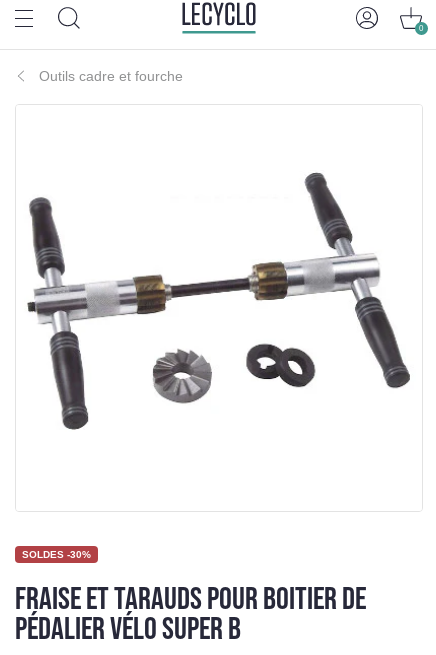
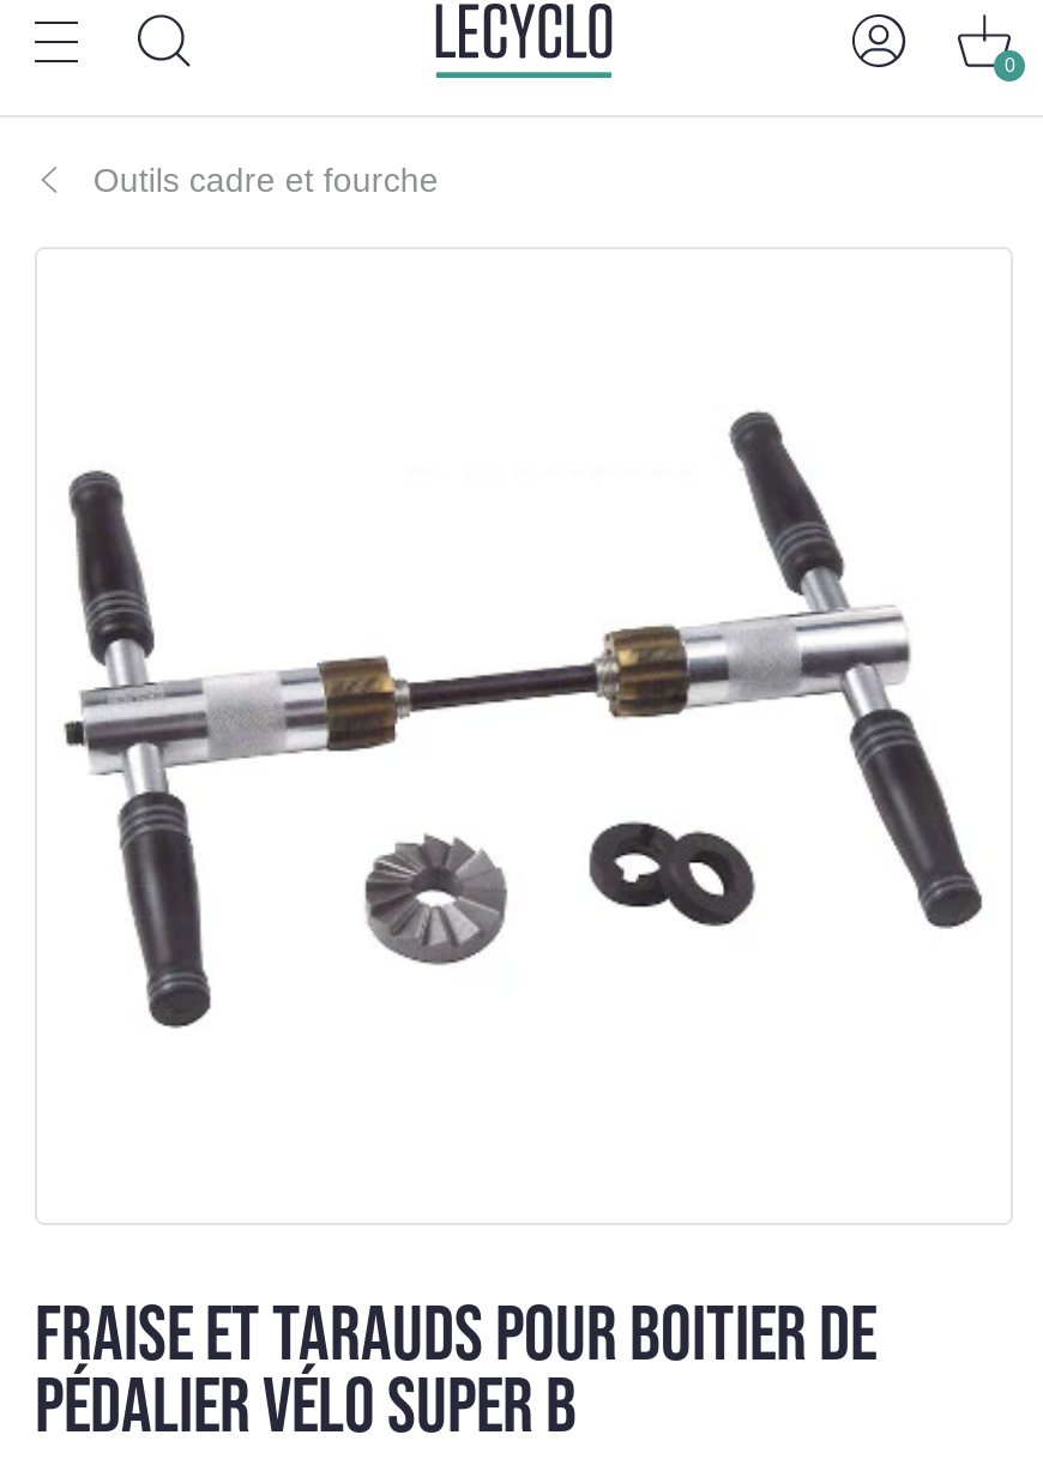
- SOLDES -30%
